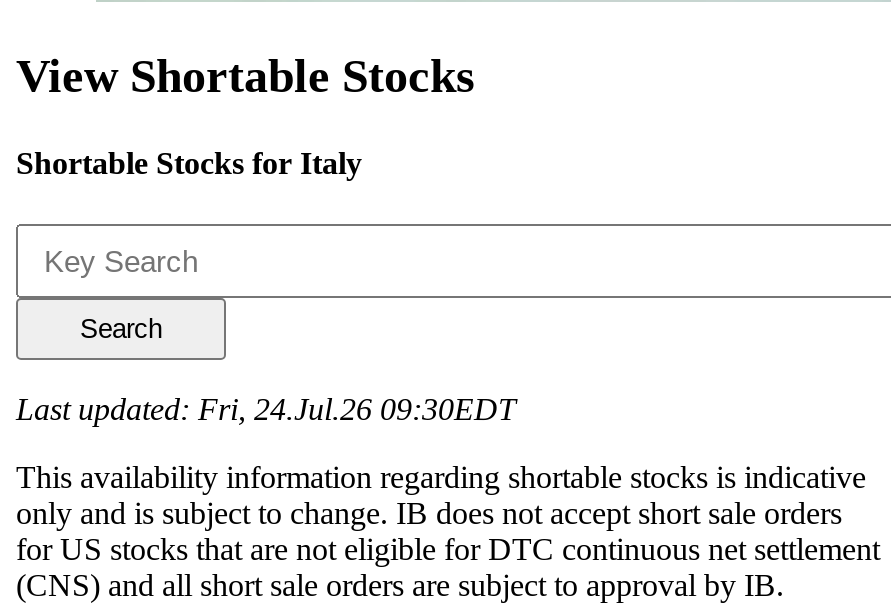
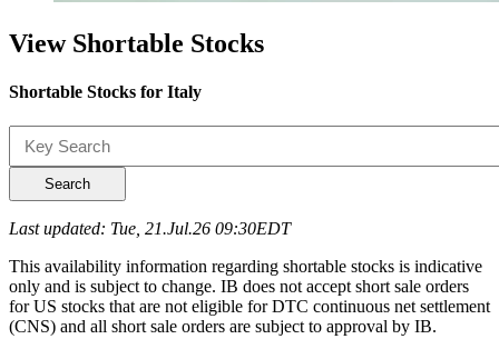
- Last updated: Fri, 24.Jul.26 09:30EDT
+ Last updated: Tue, 21.Jul.26 09:30EDT
